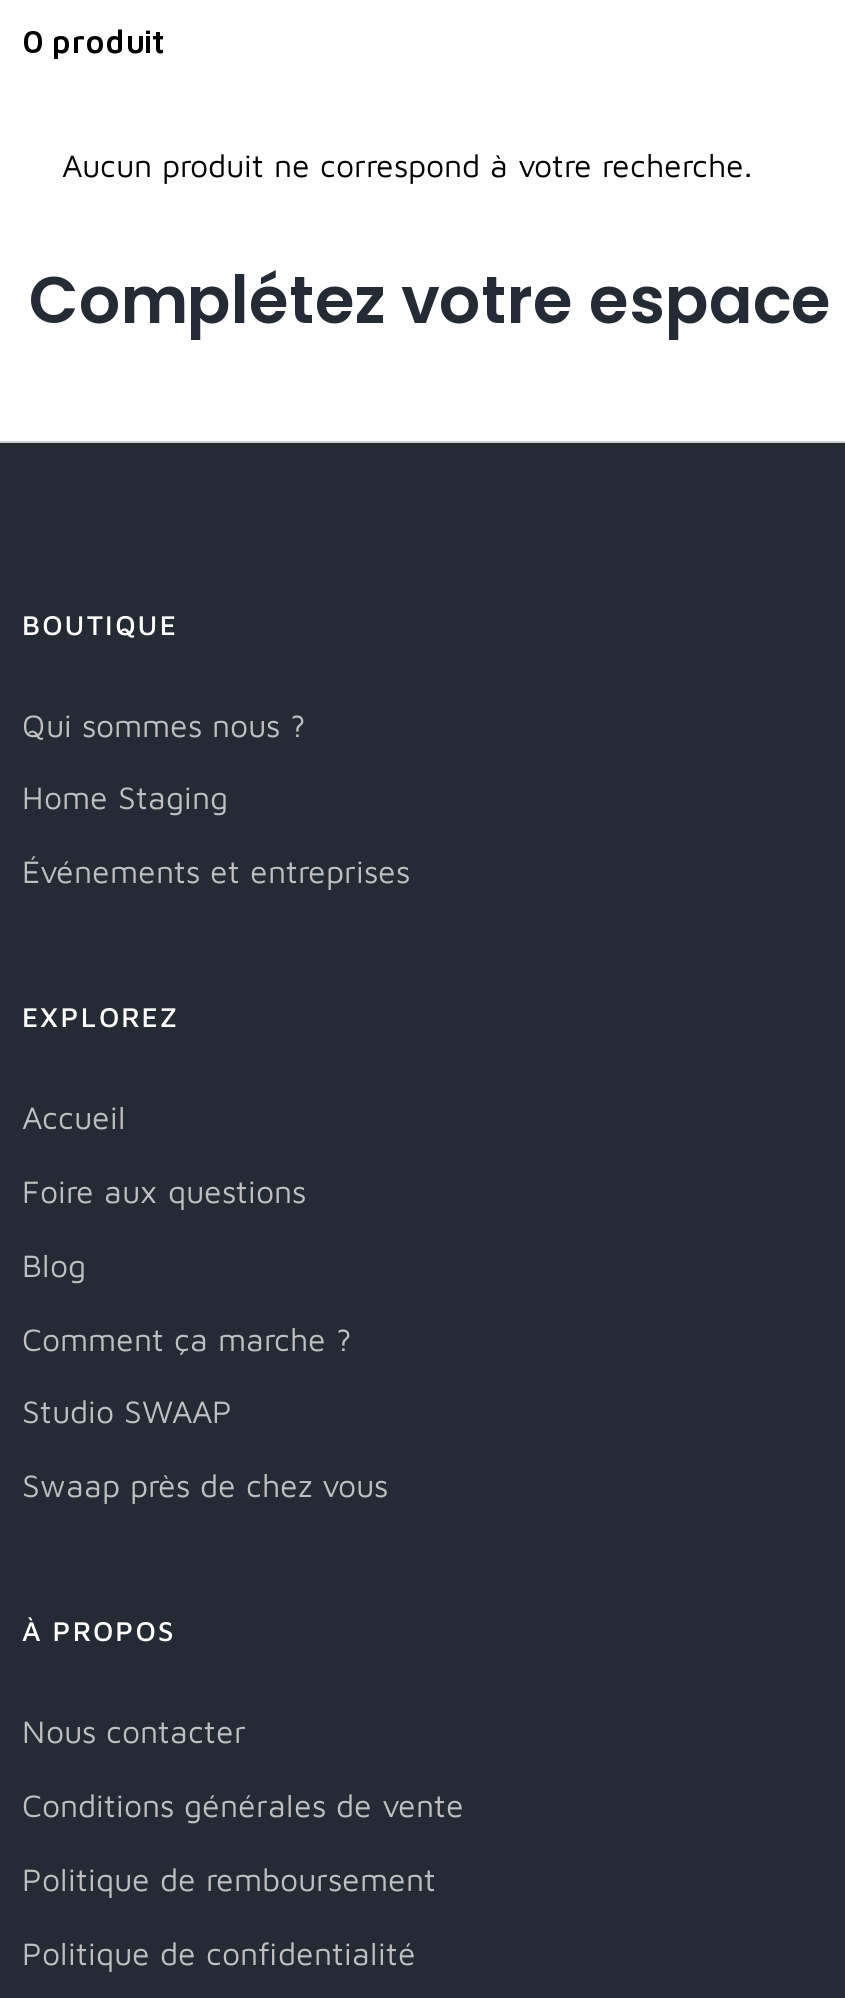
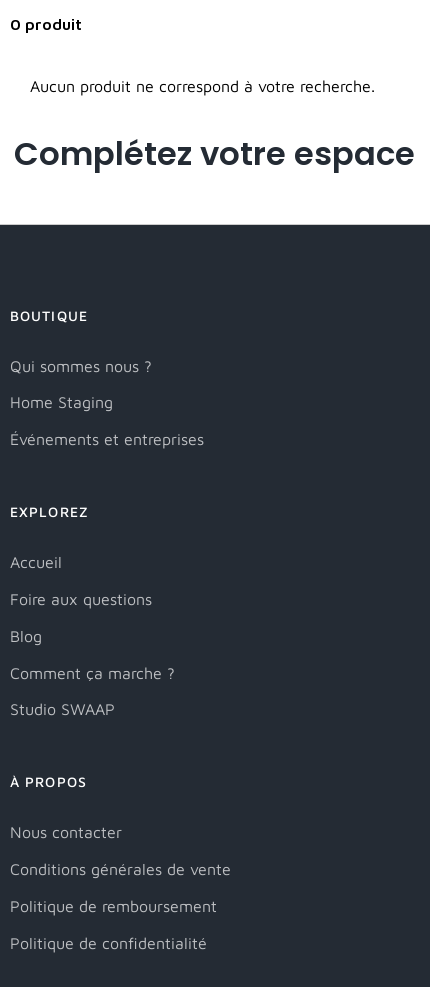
- Swaap près de chez vous
